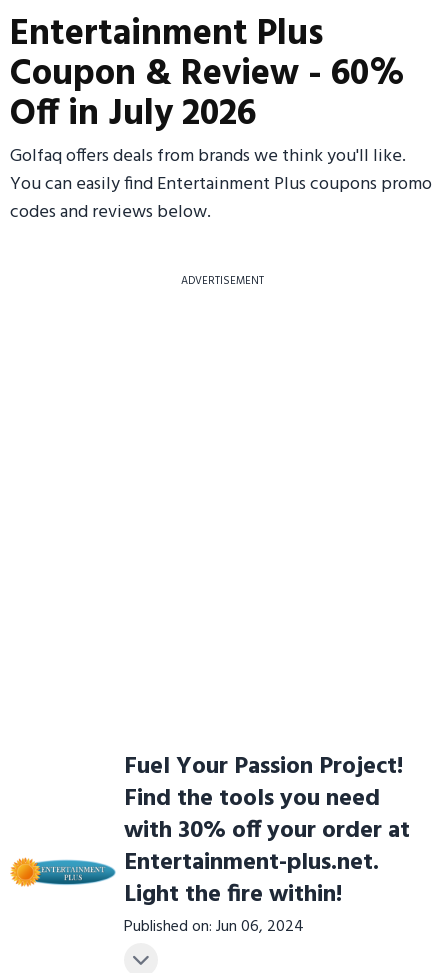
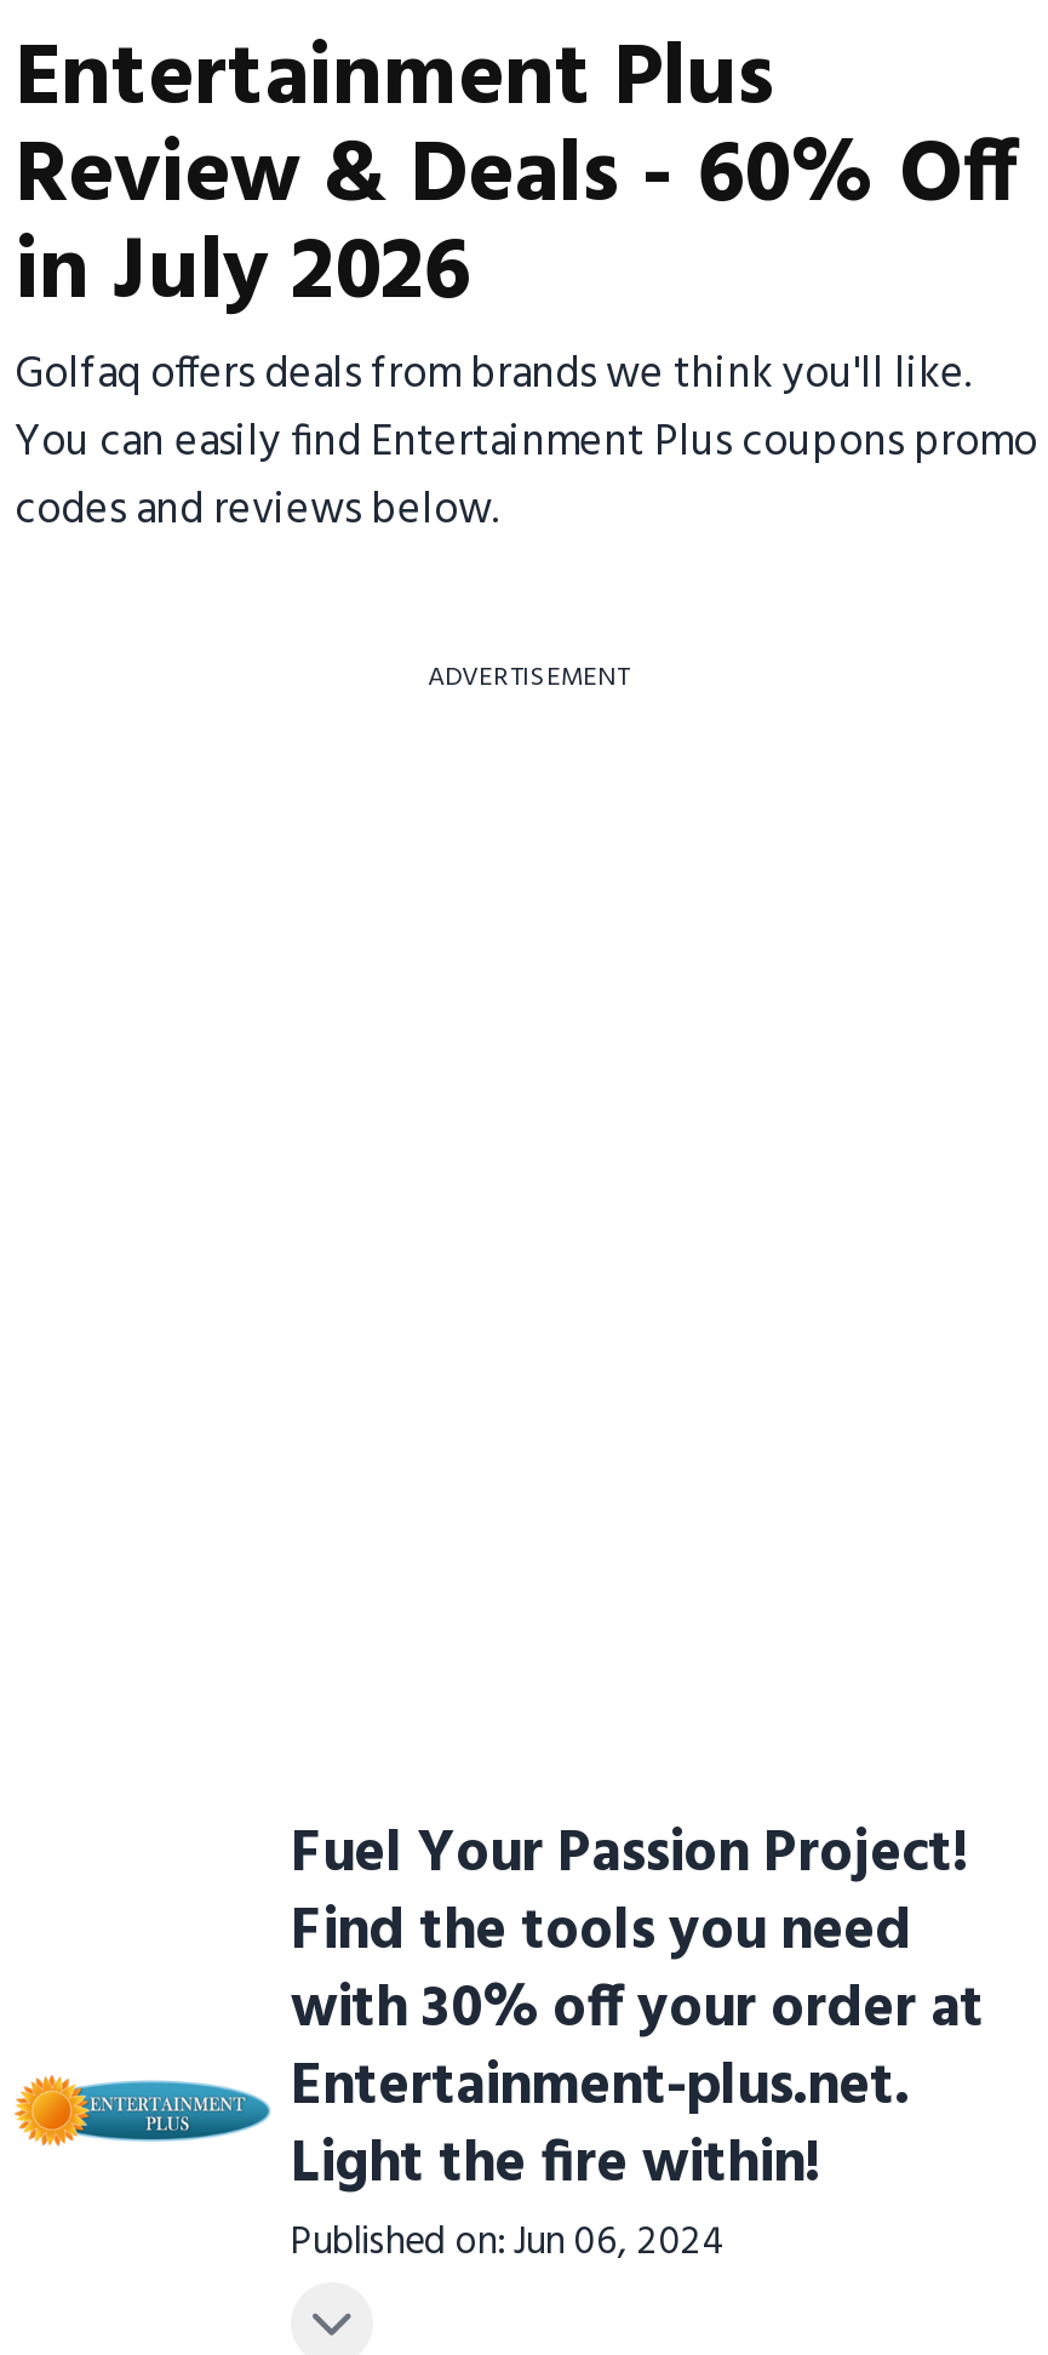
- Coupon & Review - 60%
- Off in July 2026
+ Review & Deals - 60% Off
+ in July 2026
